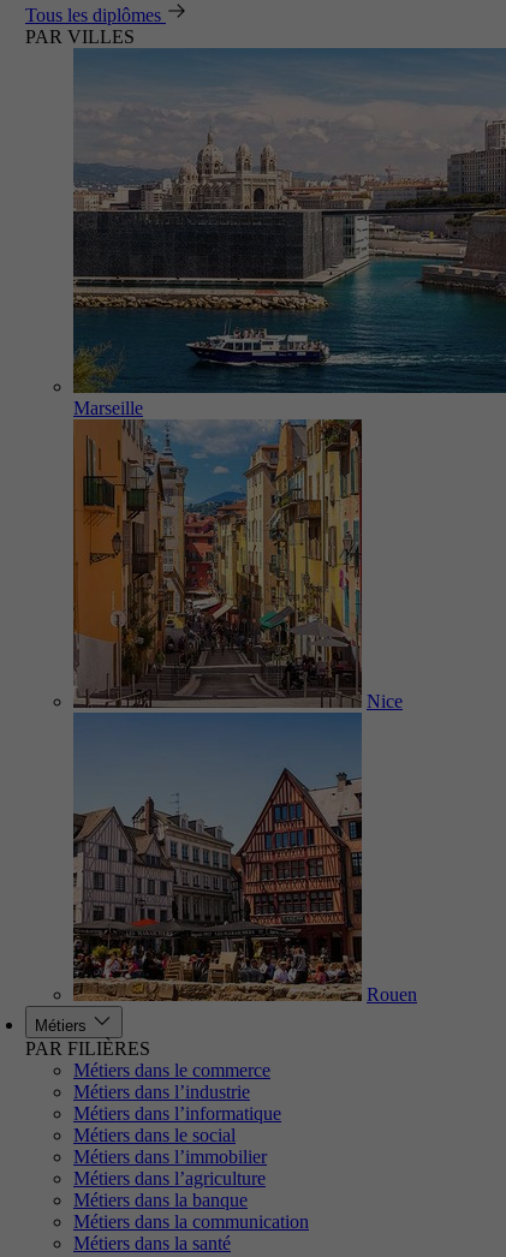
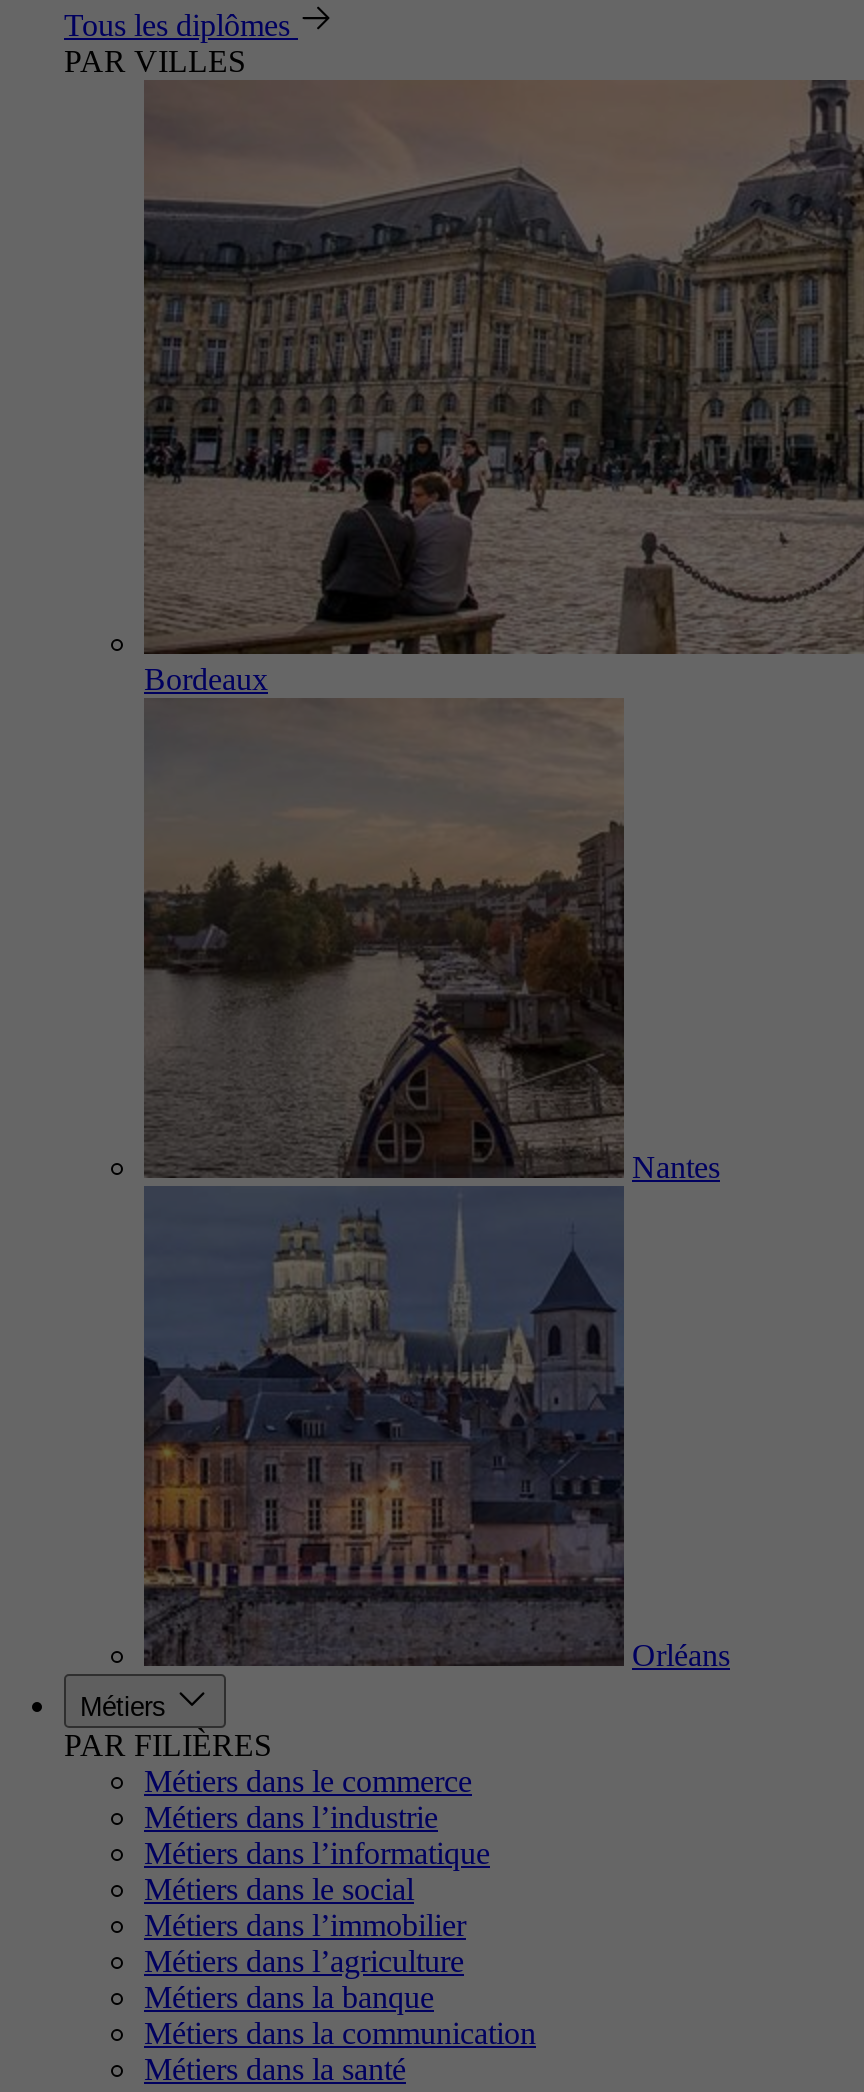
- [image]
- Marseille
+ [image]
+ Bordeaux

- [image]
- Nice
+ [image]
+ Nantes

- Rouen
+ Orléans
